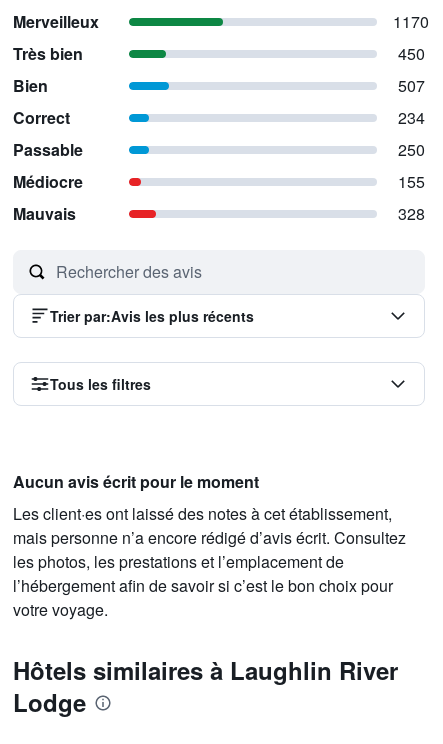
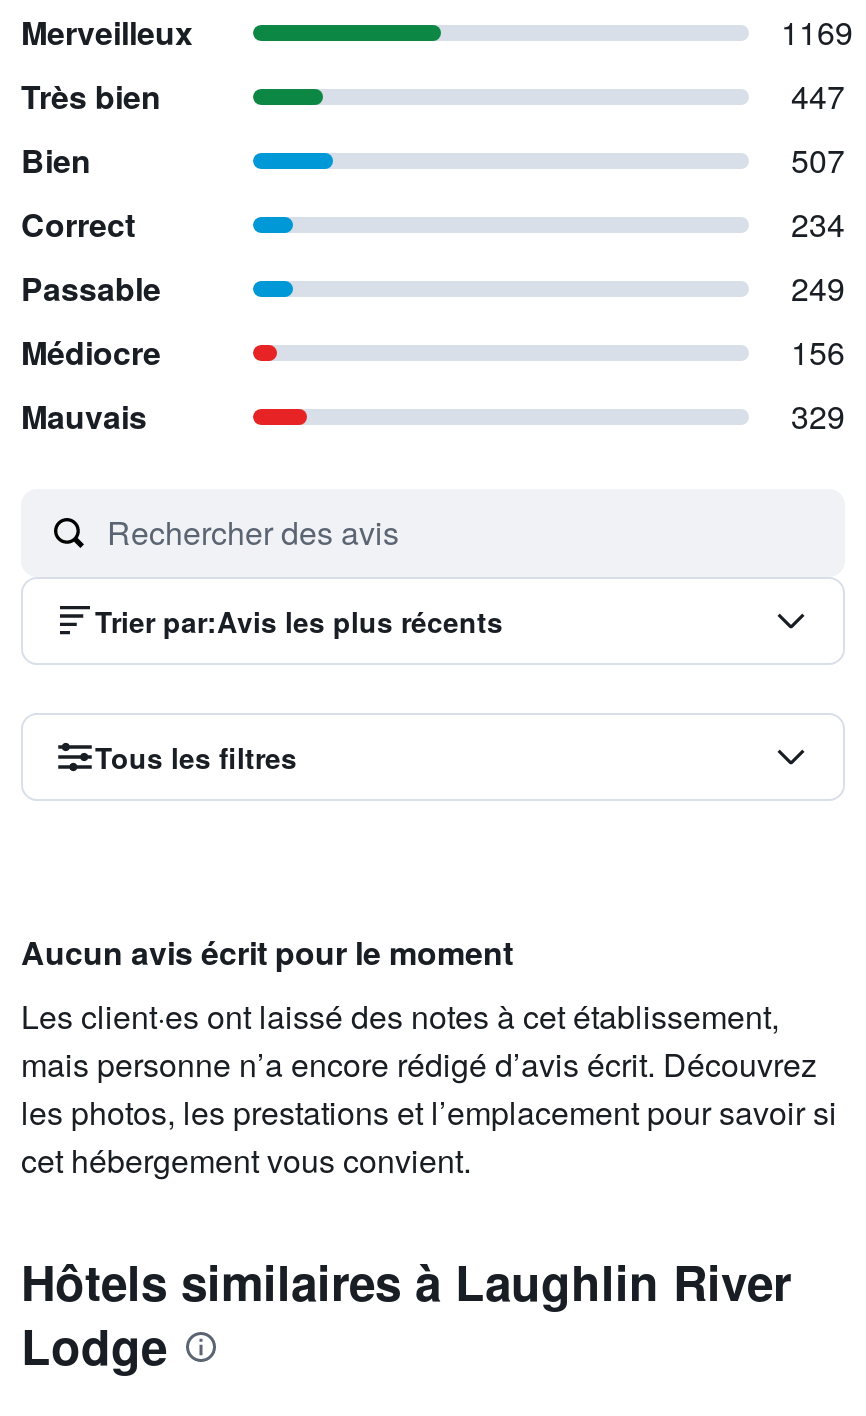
- 1170
+ 1169

- 450
+ 447

- 250
+ 249

- 155
+ 156

- 328
+ 329

- mais personne n’a encore rédigé d’avis écrit. Consultez
- les photos, les prestations et l’emplacement de
- l’hébergement afin de savoir si c’est le bon choix pour
- votre voyage.
+ mais personne n’a encore rédigé d’avis écrit. Découvrez
+ les photos, les prestations et l’emplacement pour savoir si
+ cet hébergement vous convient.
